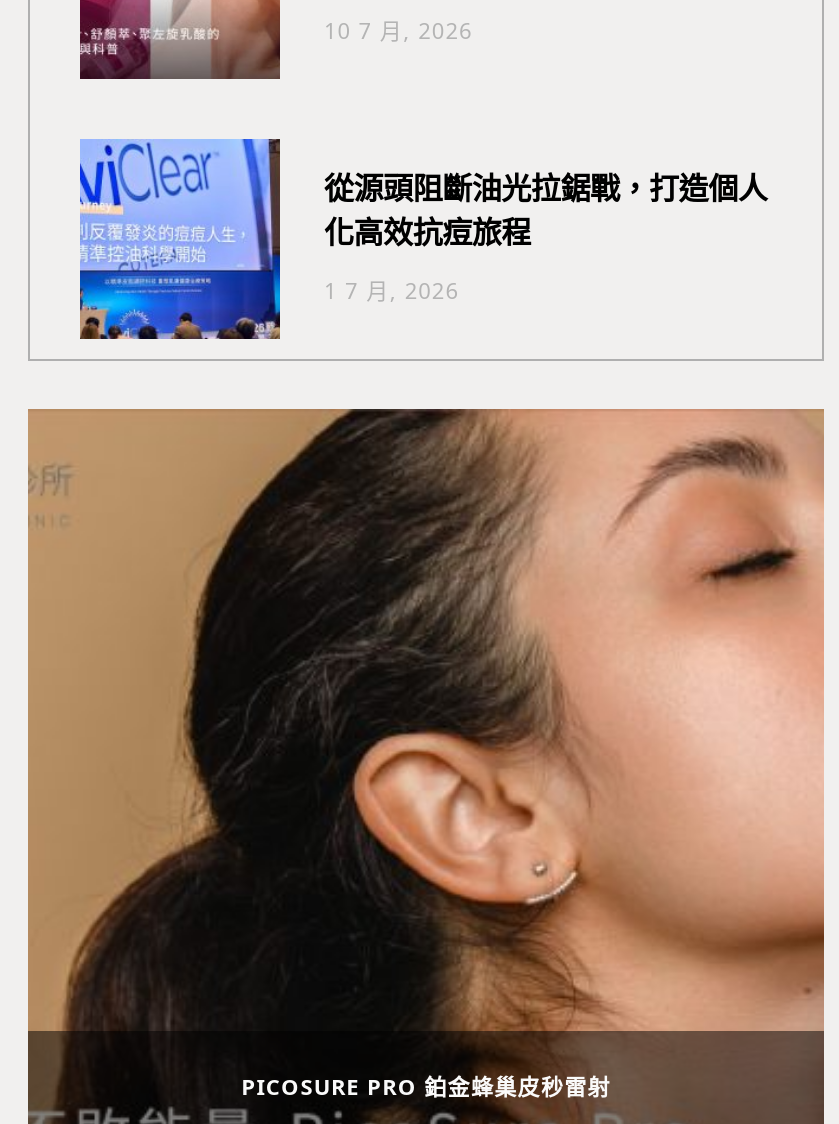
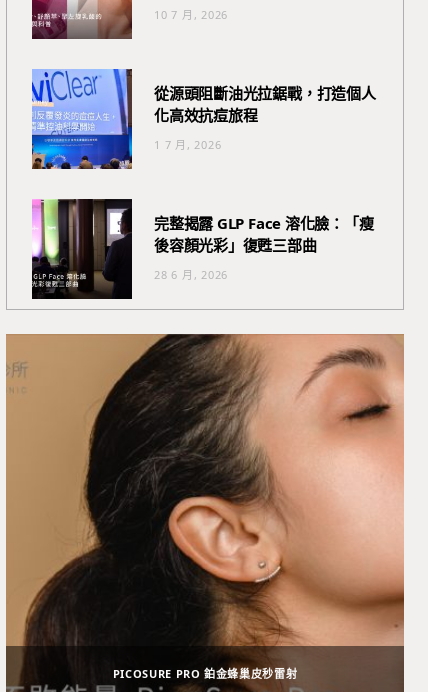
+ [image]
+ 完整揭露 GLP Face 溶化臉：「瘦
+ 後容顏光彩」復甦三部曲
+ 28 6 月, 2026
